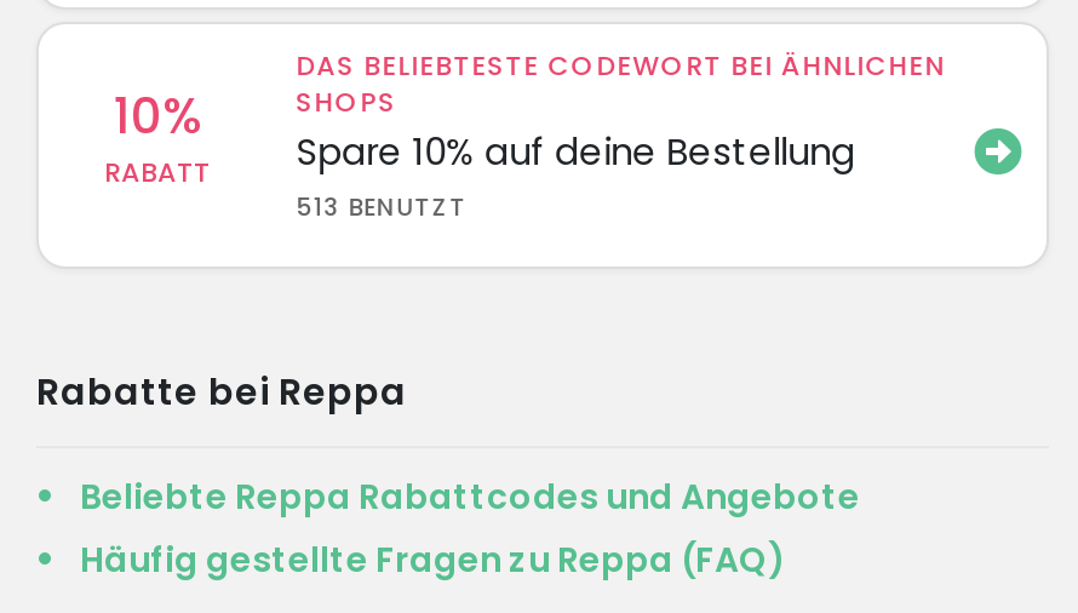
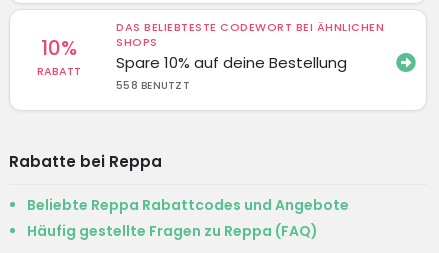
- 513 BENUTZT
+ 558 BENUTZT
